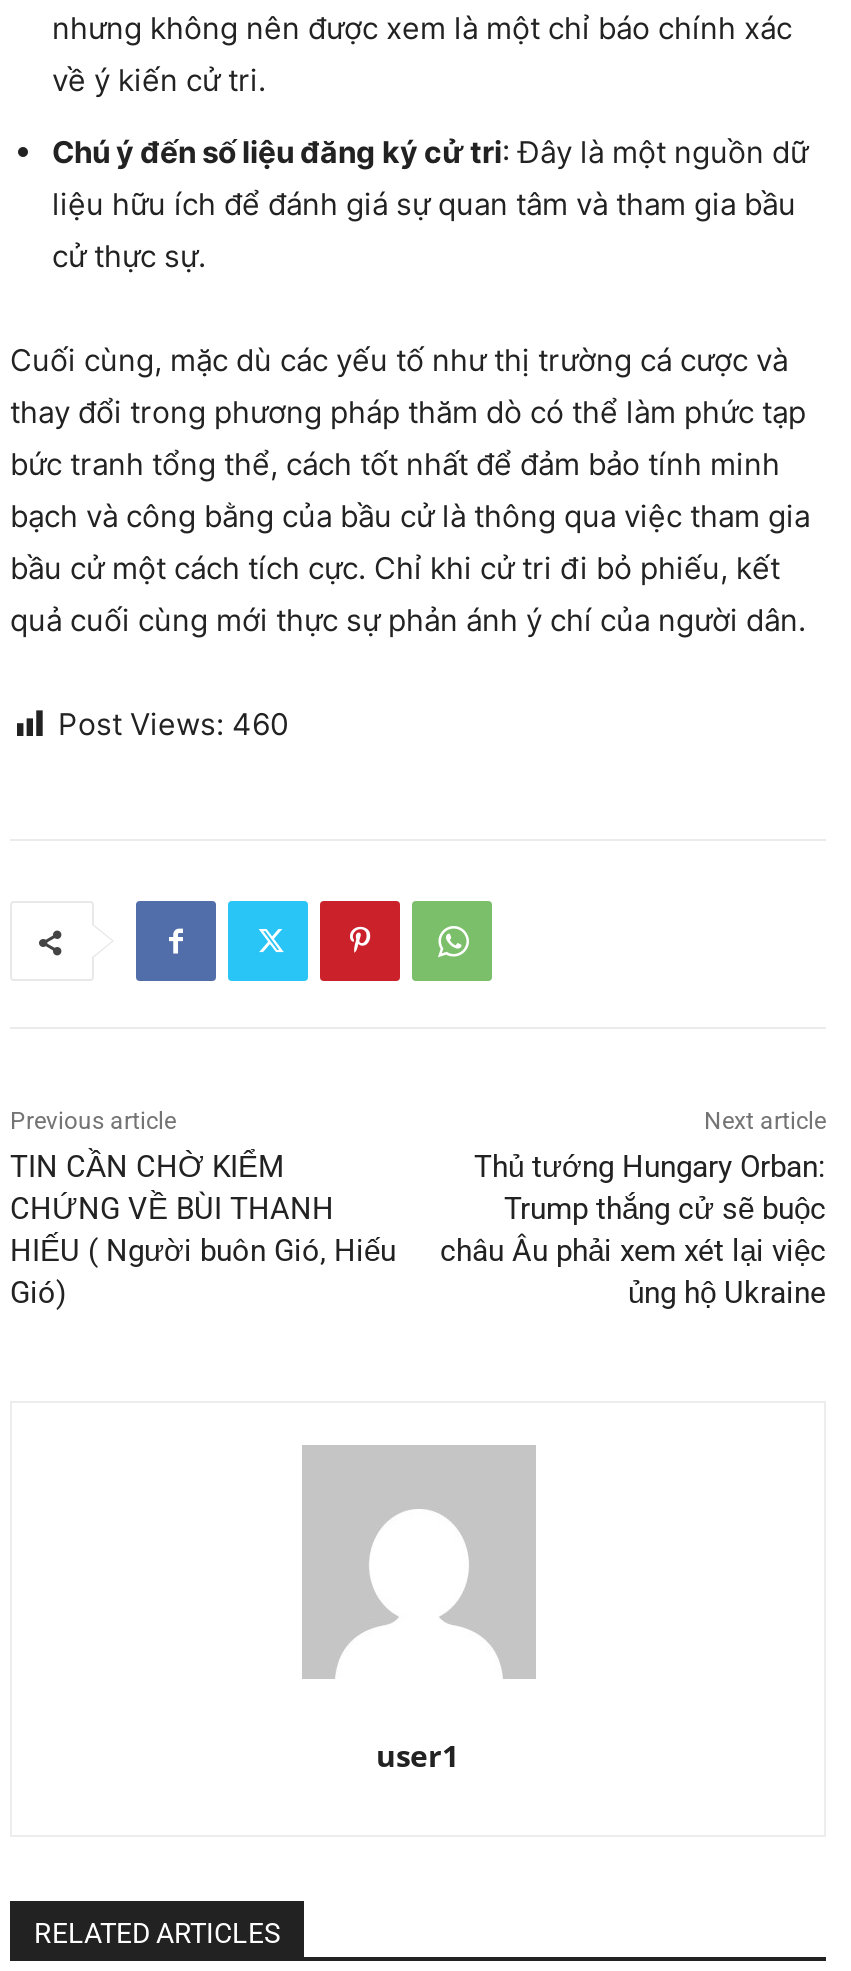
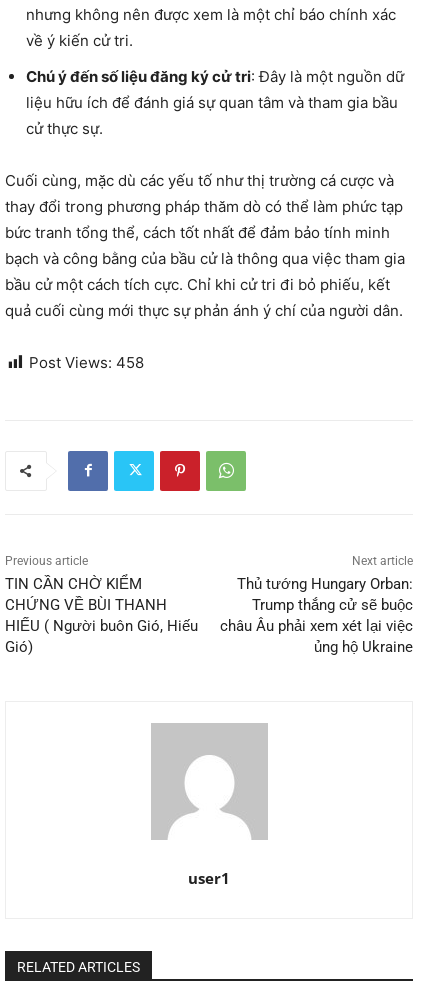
- Post Views: 460
+ Post Views: 458
